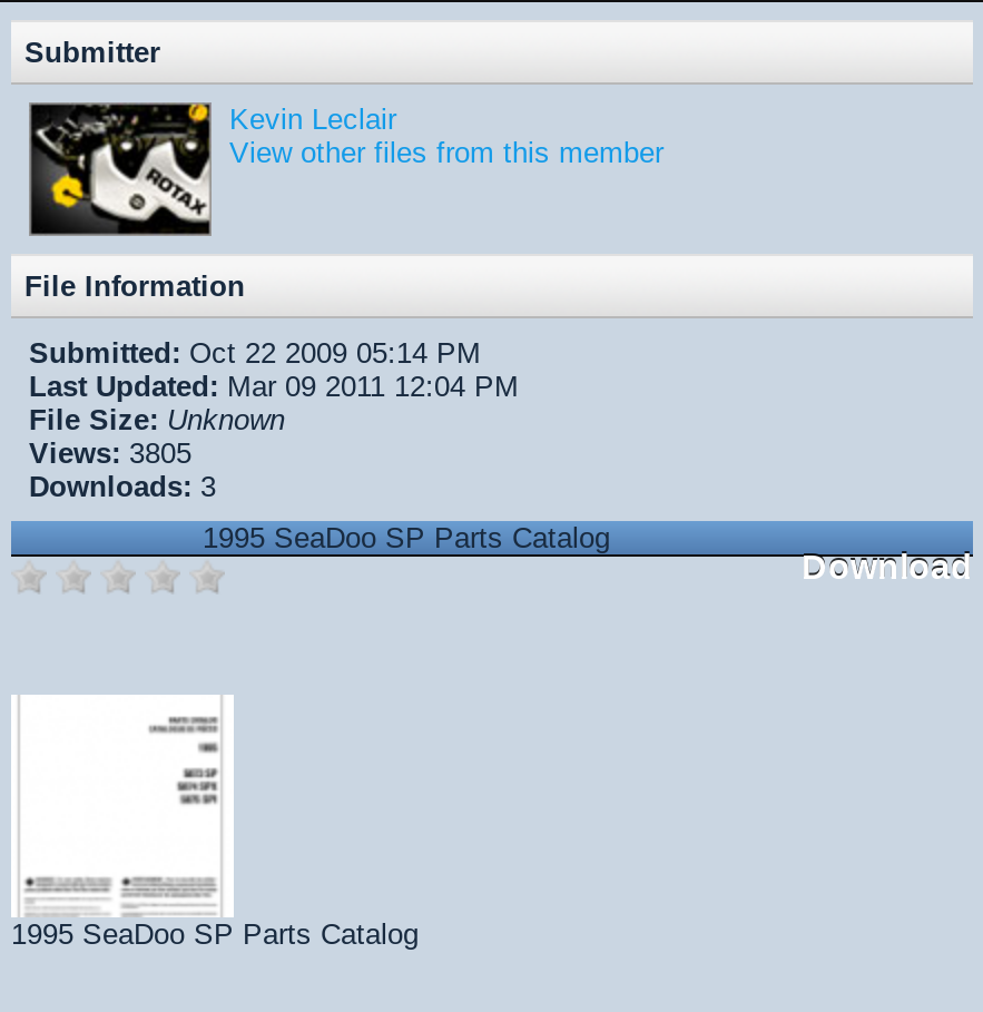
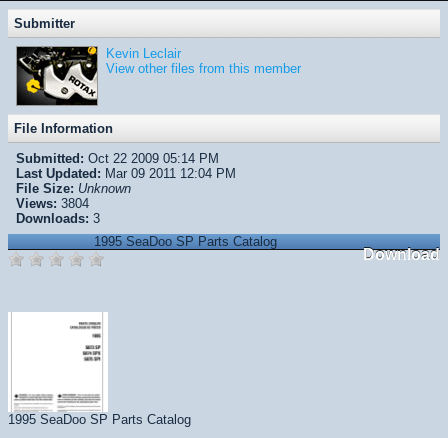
- Views: 3805
+ Views: 3804
